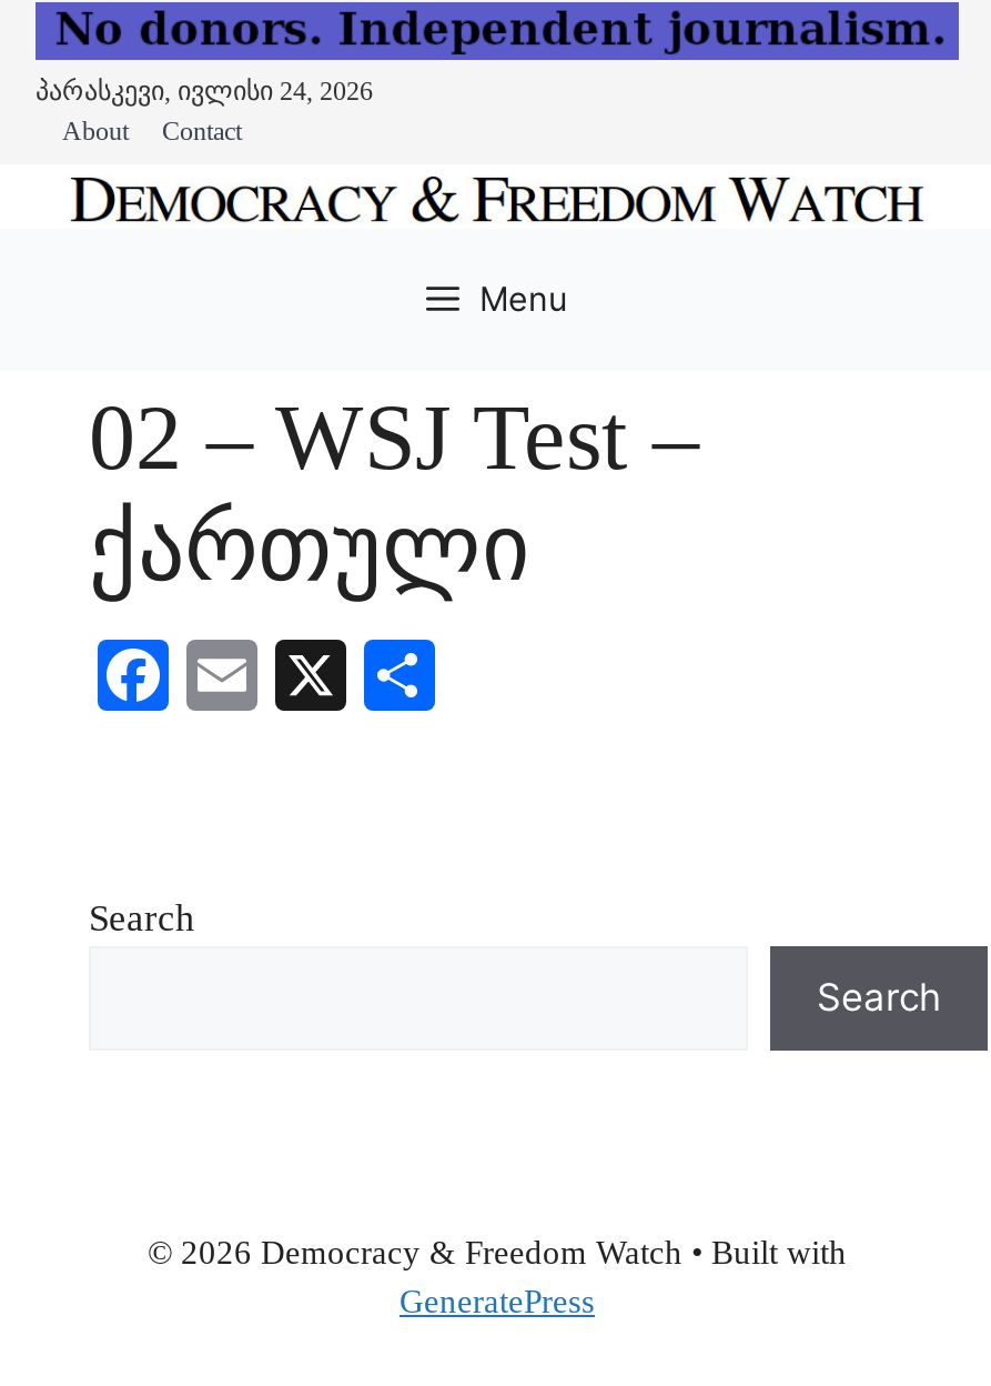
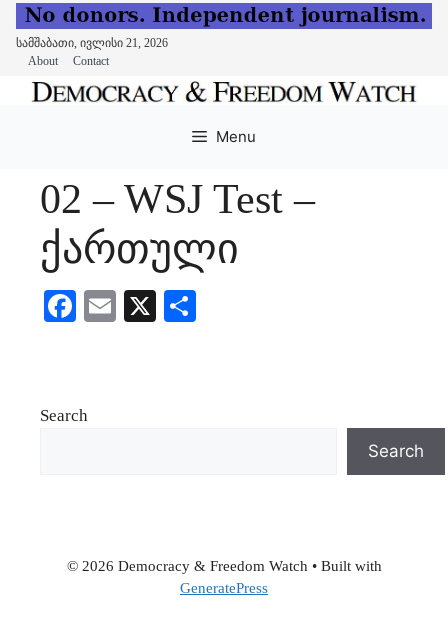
- პარასკევი, ივლისი 24, 2026
+ სამშაბათი, ივლისი 21, 2026
